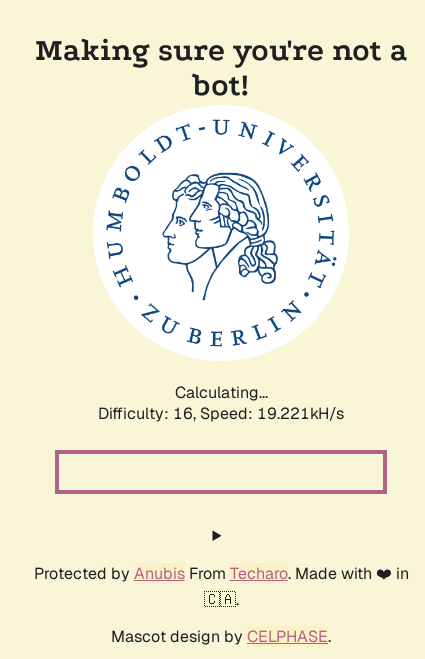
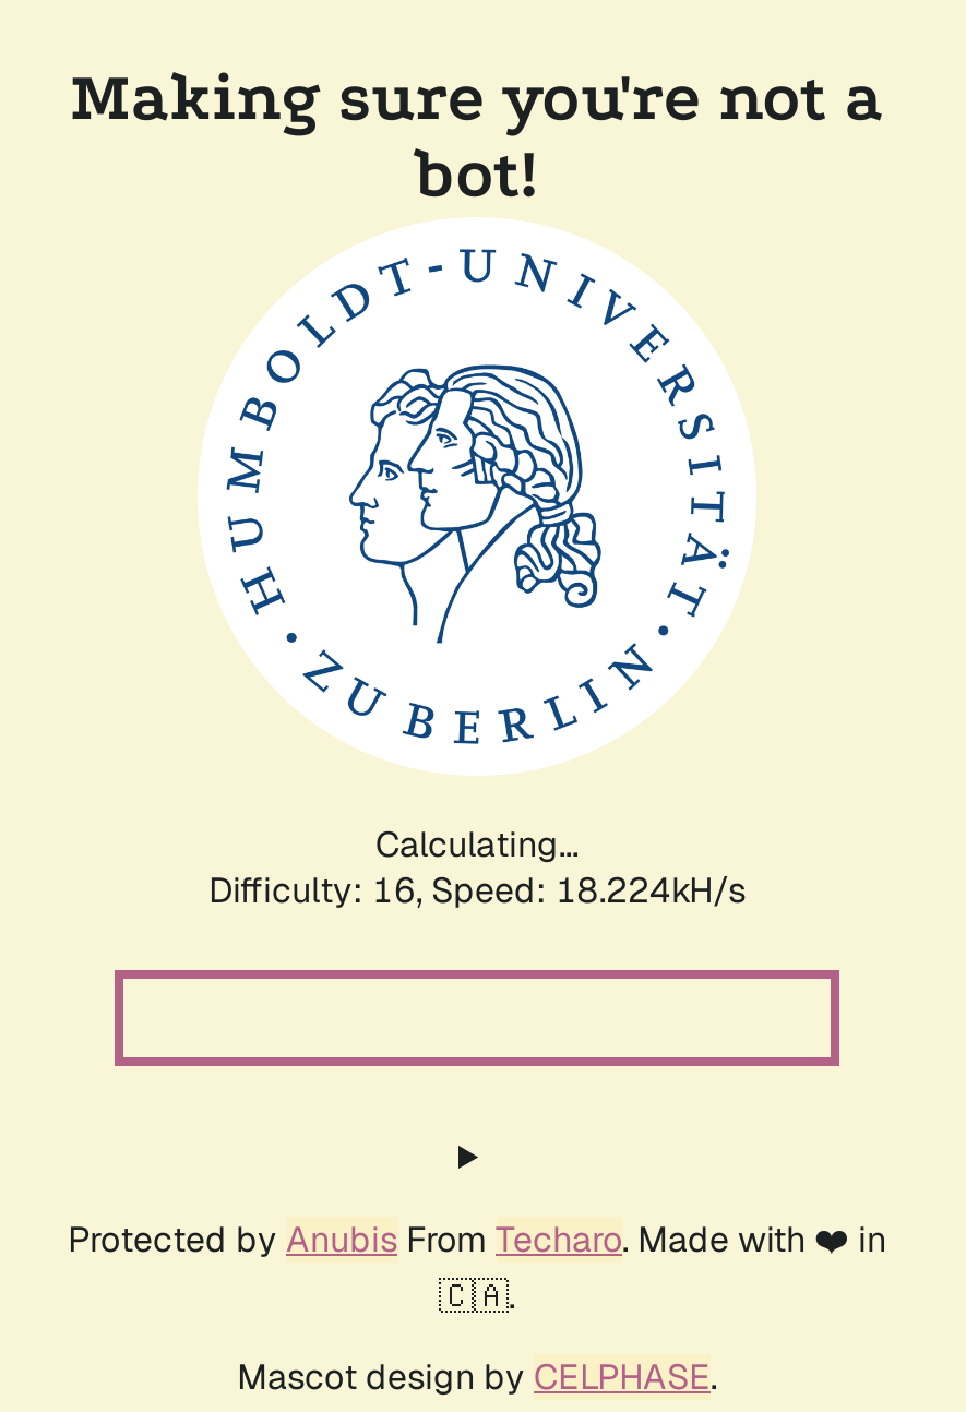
- Difficulty: 16, Speed: 19.221kH/s
+ Difficulty: 16, Speed: 18.224kH/s
